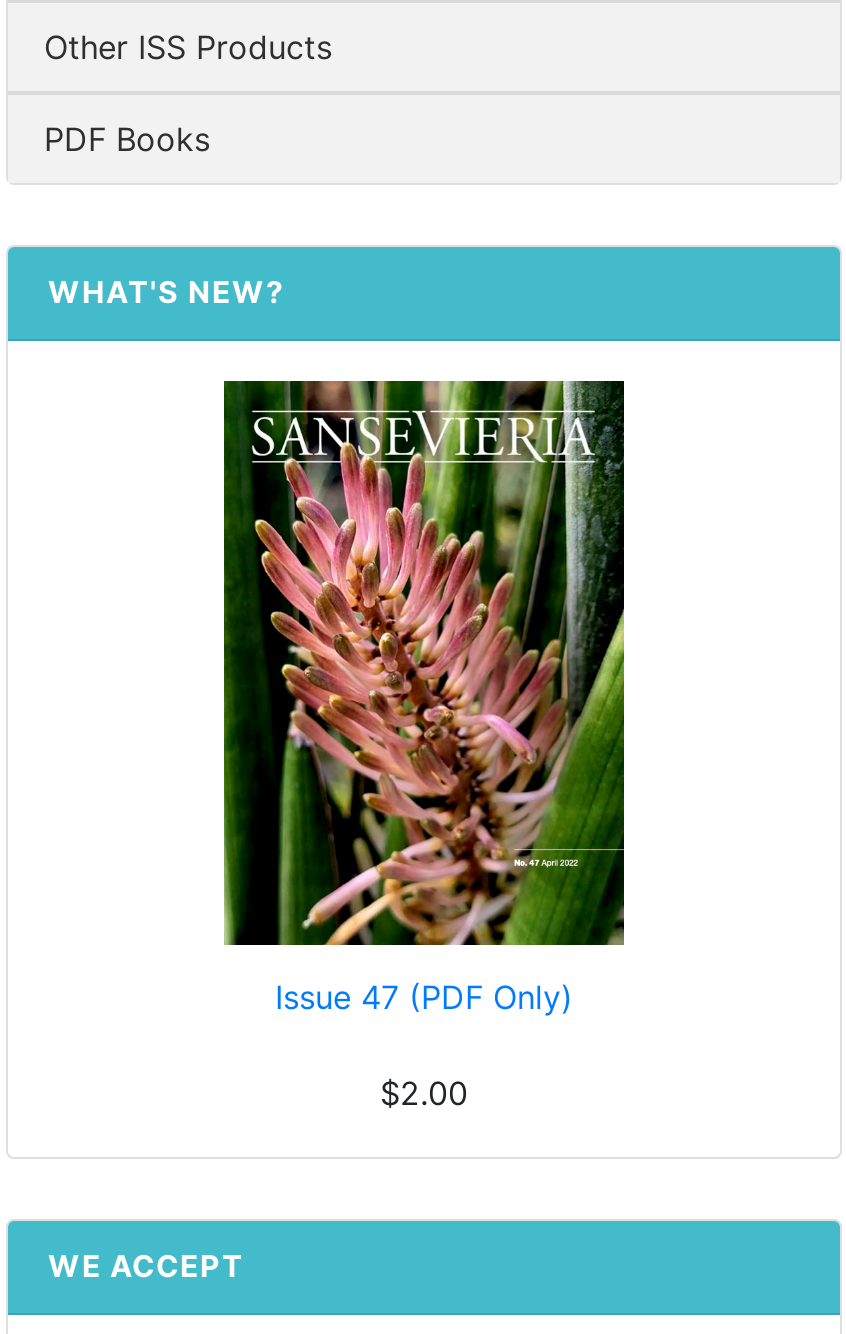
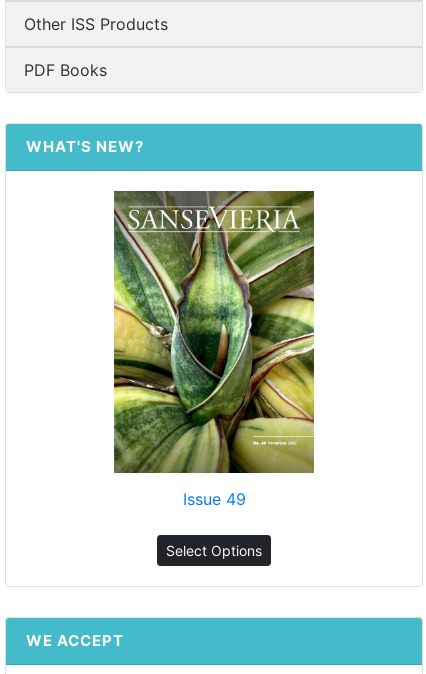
- [image]
- Issue 47 (PDF Only)
+ [image]
+ Issue 49

- $2.00
+ Select Options
